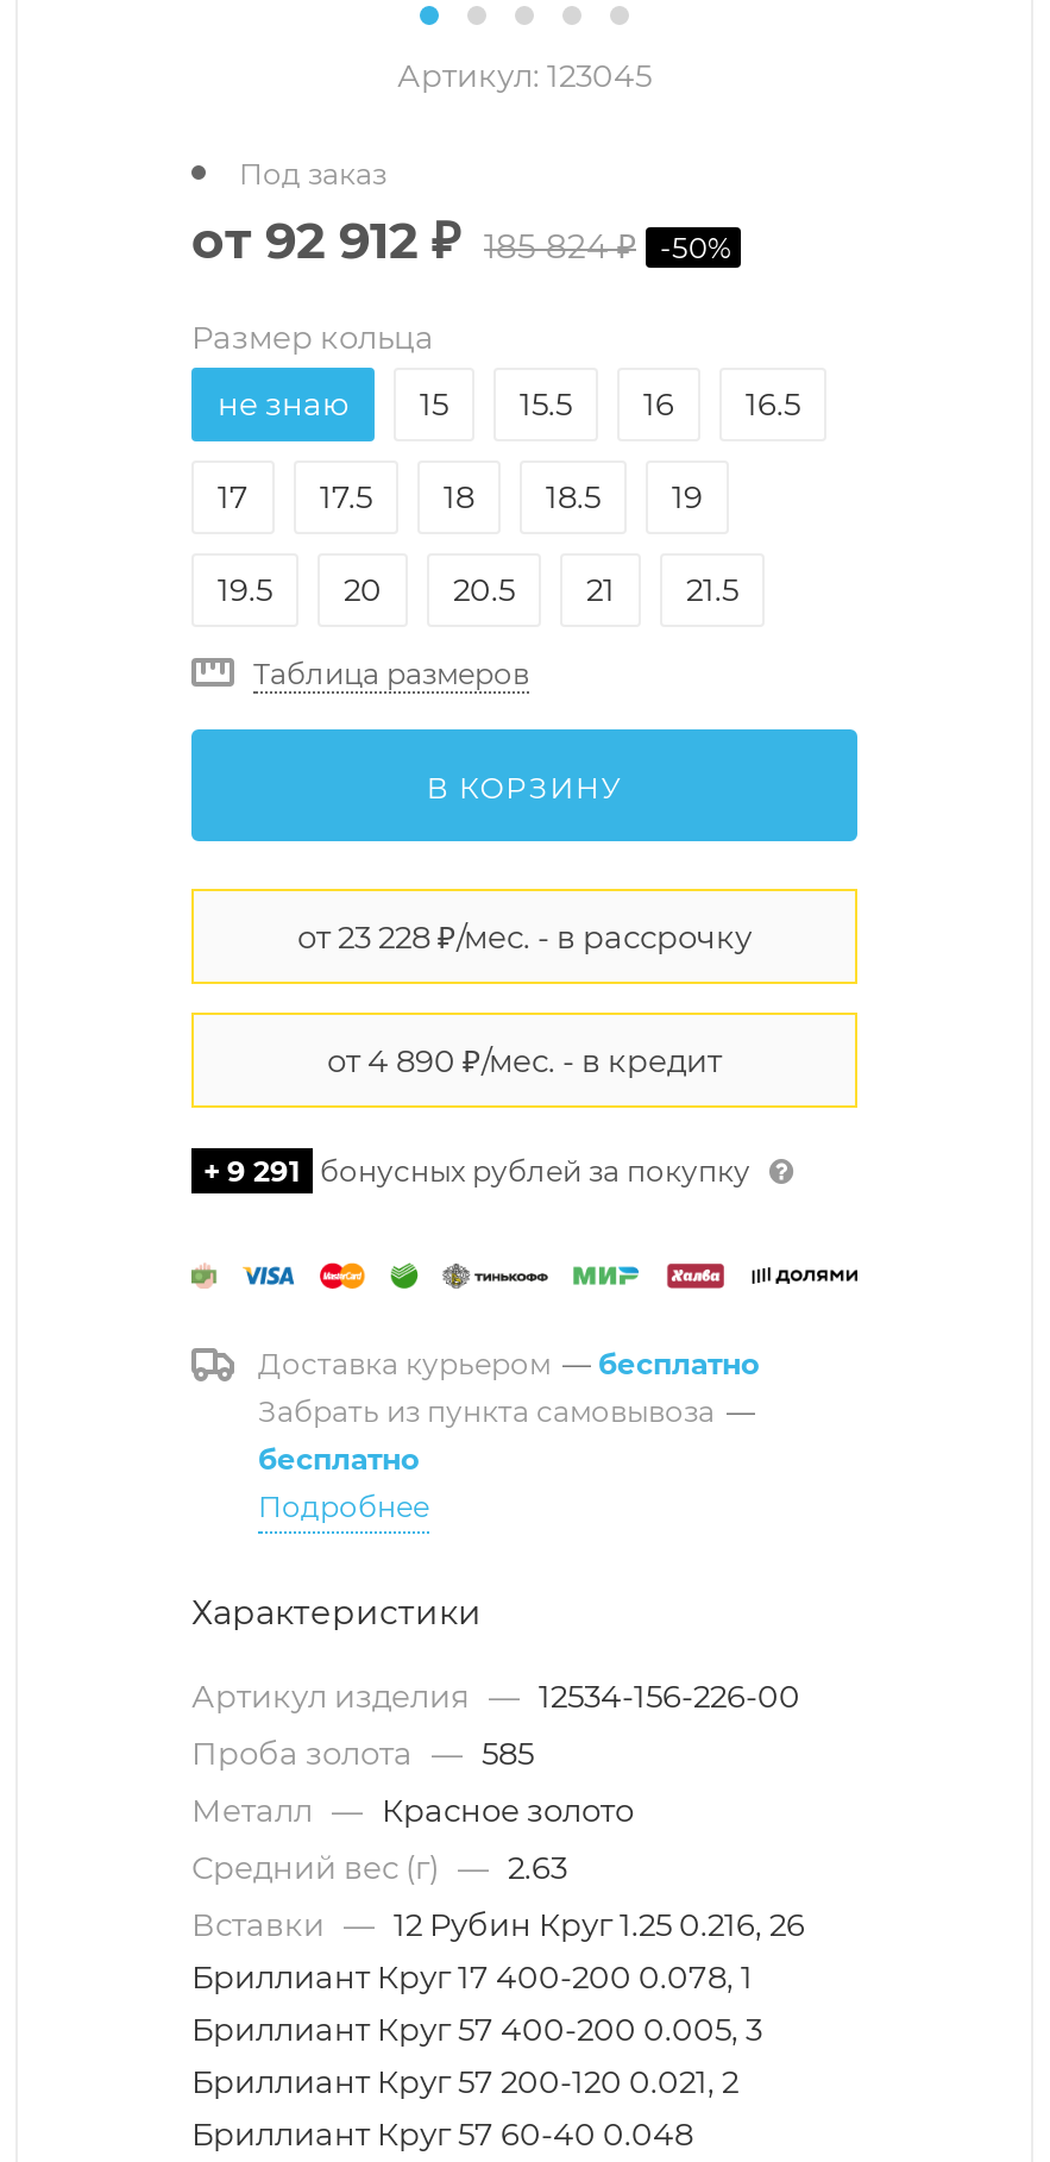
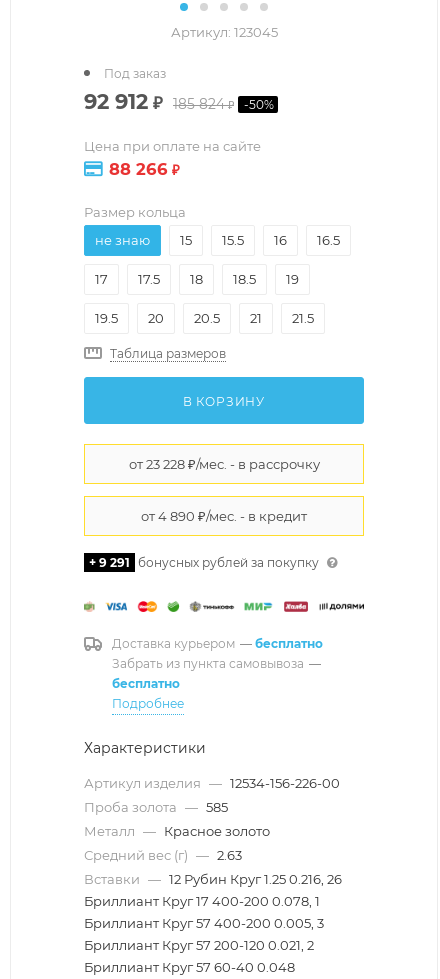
- от 92 912 ₽ 185 824 ₽ -50%
+ 92 912 ₽ 185 824₽ -50%

+ Цена при оплате на сайте
+ 88 266 ₽
